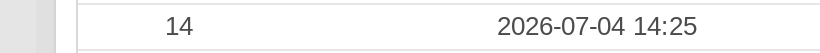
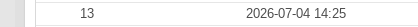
- 14
+ 13
